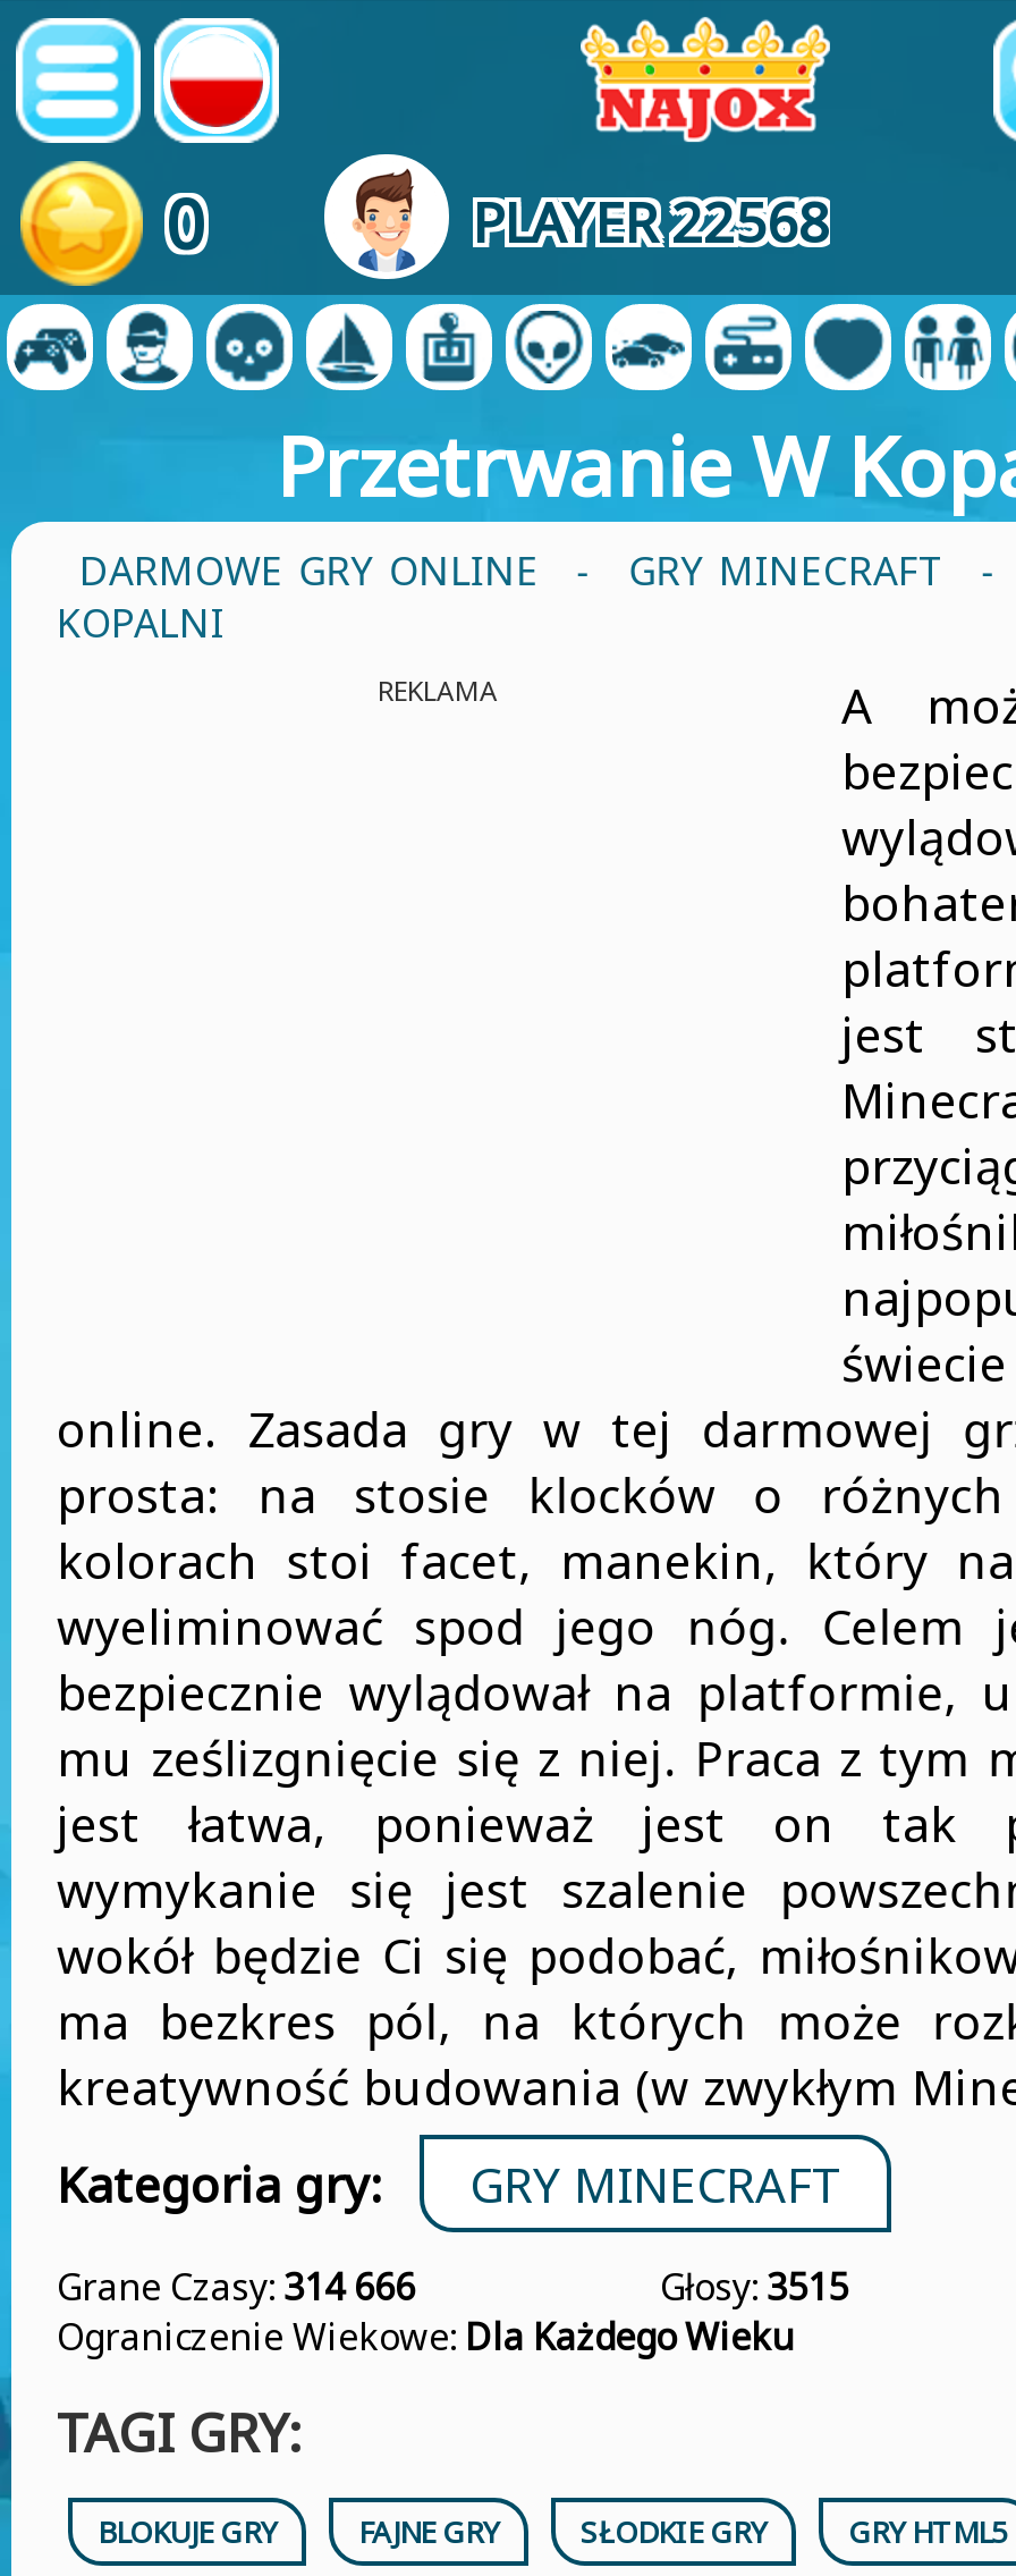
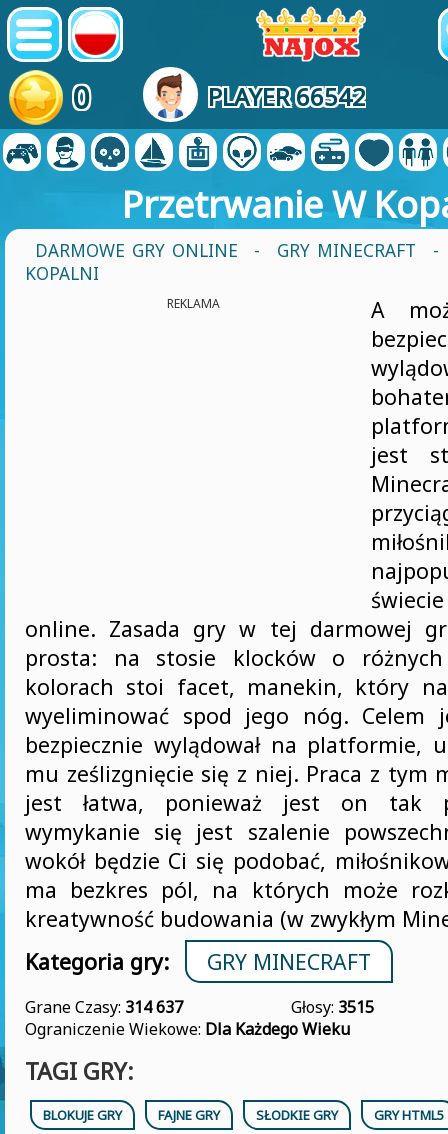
- PLAYER 22568
+ PLAYER 66542

- Grane Czasy: 314 666
+ Grane Czasy: 314 637
